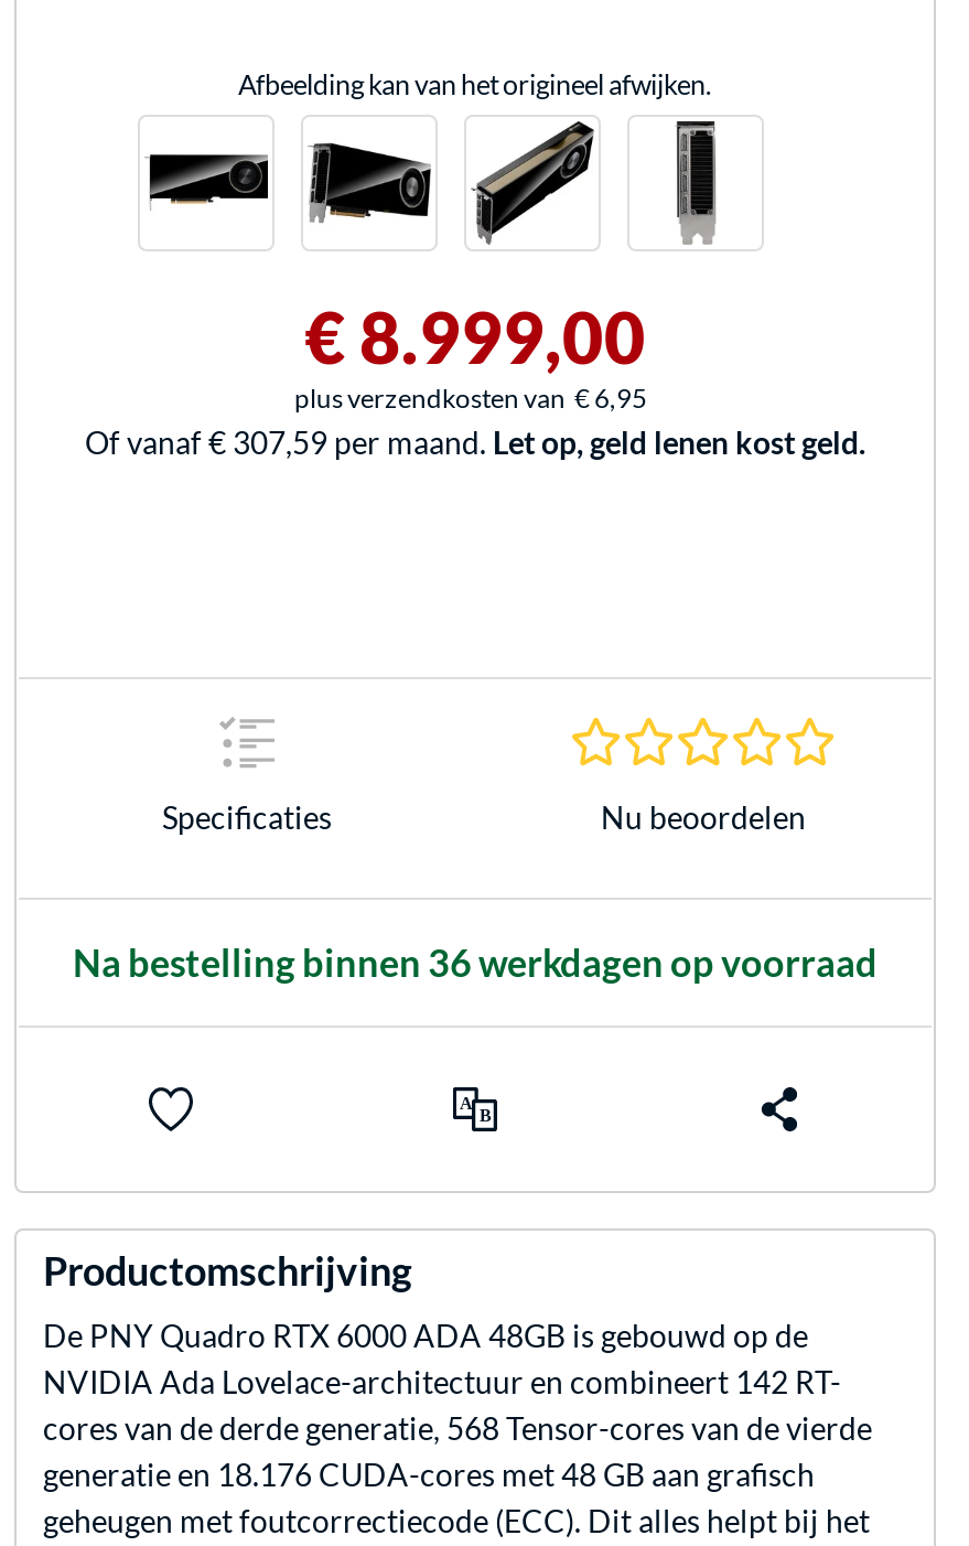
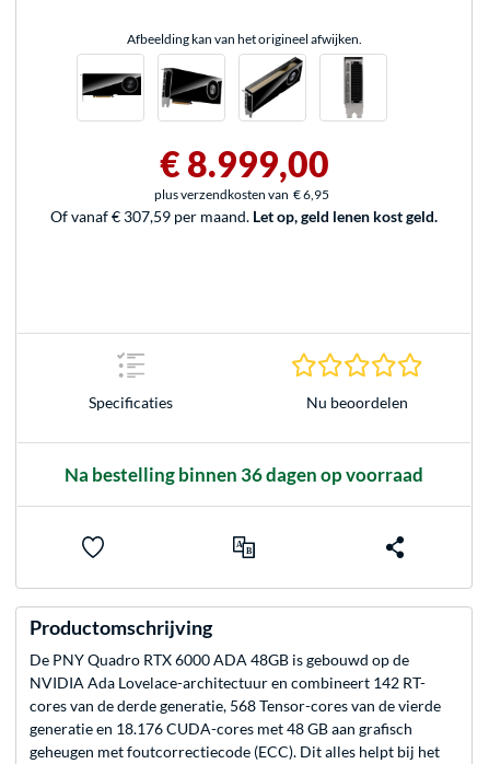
- Na bestelling binnen 36 werkdagen op voorraad
+ Na bestelling binnen 36 dagen op voorraad
